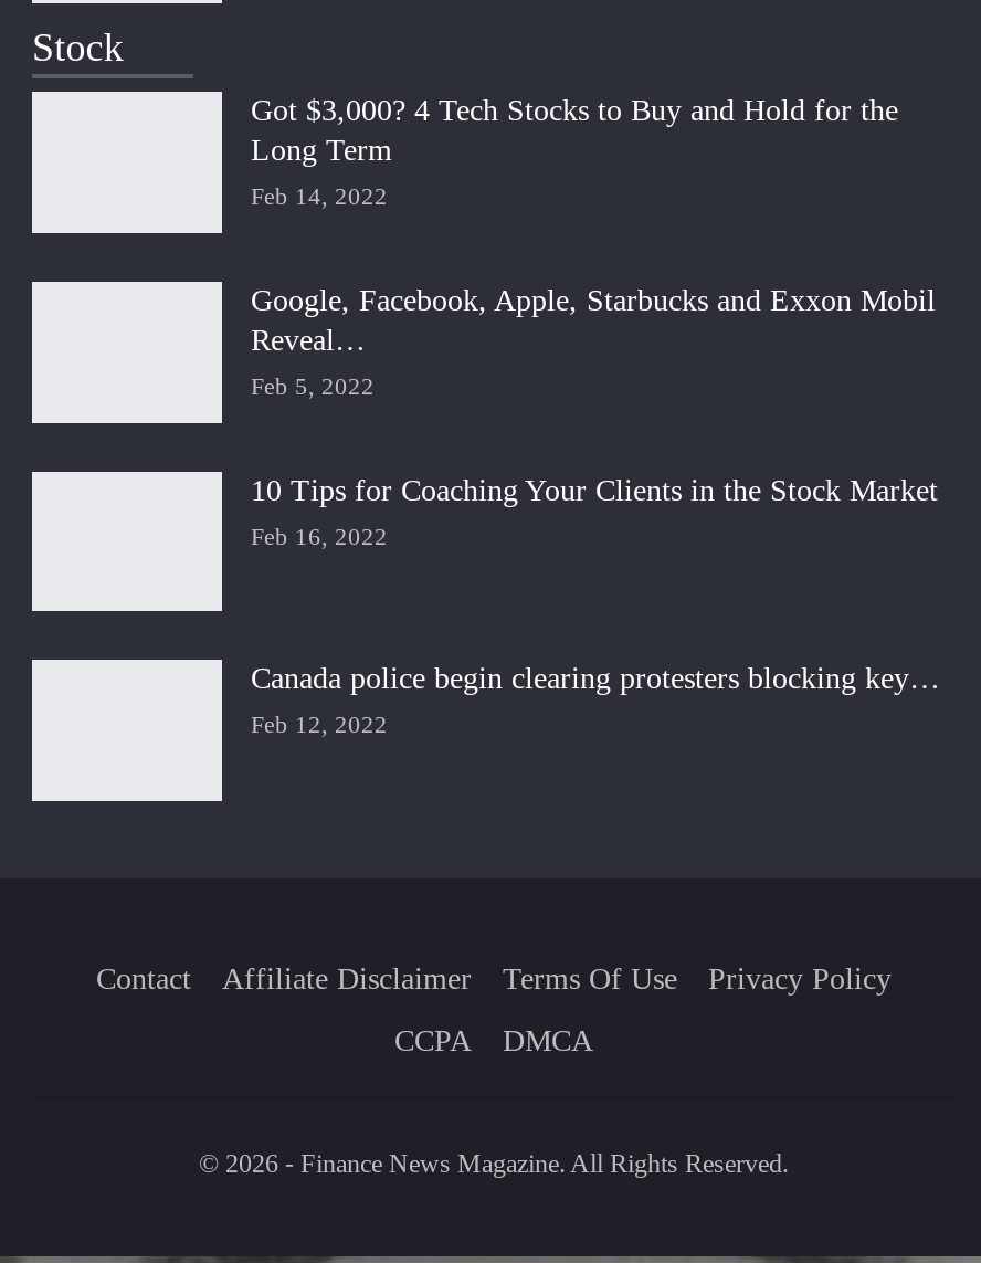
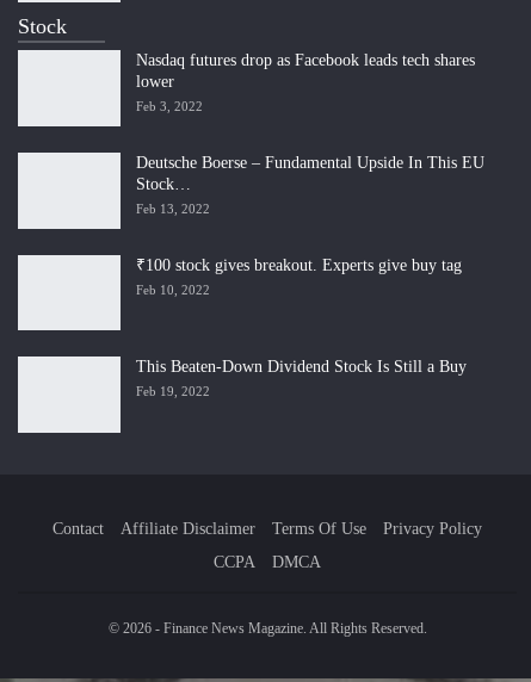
- Got $3,000? 4 Tech Stocks to Buy and Hold for the
- Long Term
+ Nasdaq futures drop as Facebook leads tech shares
+ lower

- Feb 14, 2022
+ Feb 3, 2022

- Google, Facebook, Apple, Starbucks and Exxon Mobil
- Reveal…
+ Deutsche Boerse – Fundamental Upside In This EU
+ Stock…

- Feb 5, 2022
+ Feb 13, 2022

- 10 Tips for Coaching Your Clients in the Stock Market
+ ₹100 stock gives breakout. Experts give buy tag

- Feb 16, 2022
+ Feb 10, 2022

- Canada police begin clearing protesters blocking key…
+ This Beaten-Down Dividend Stock Is Still a Buy

- Feb 12, 2022
+ Feb 19, 2022
